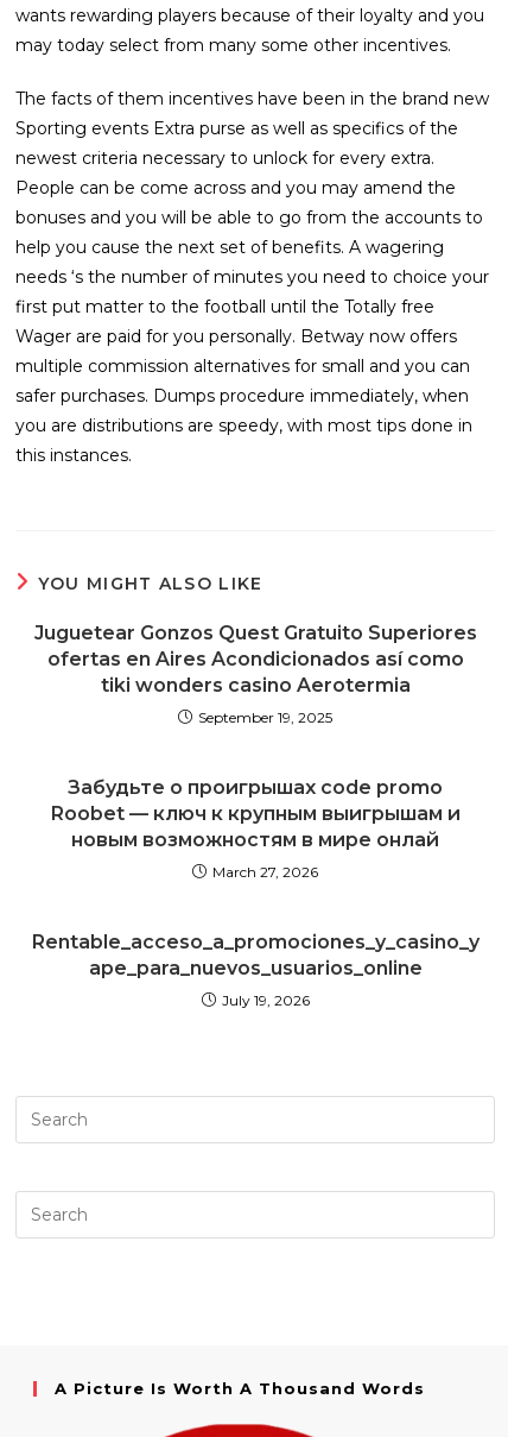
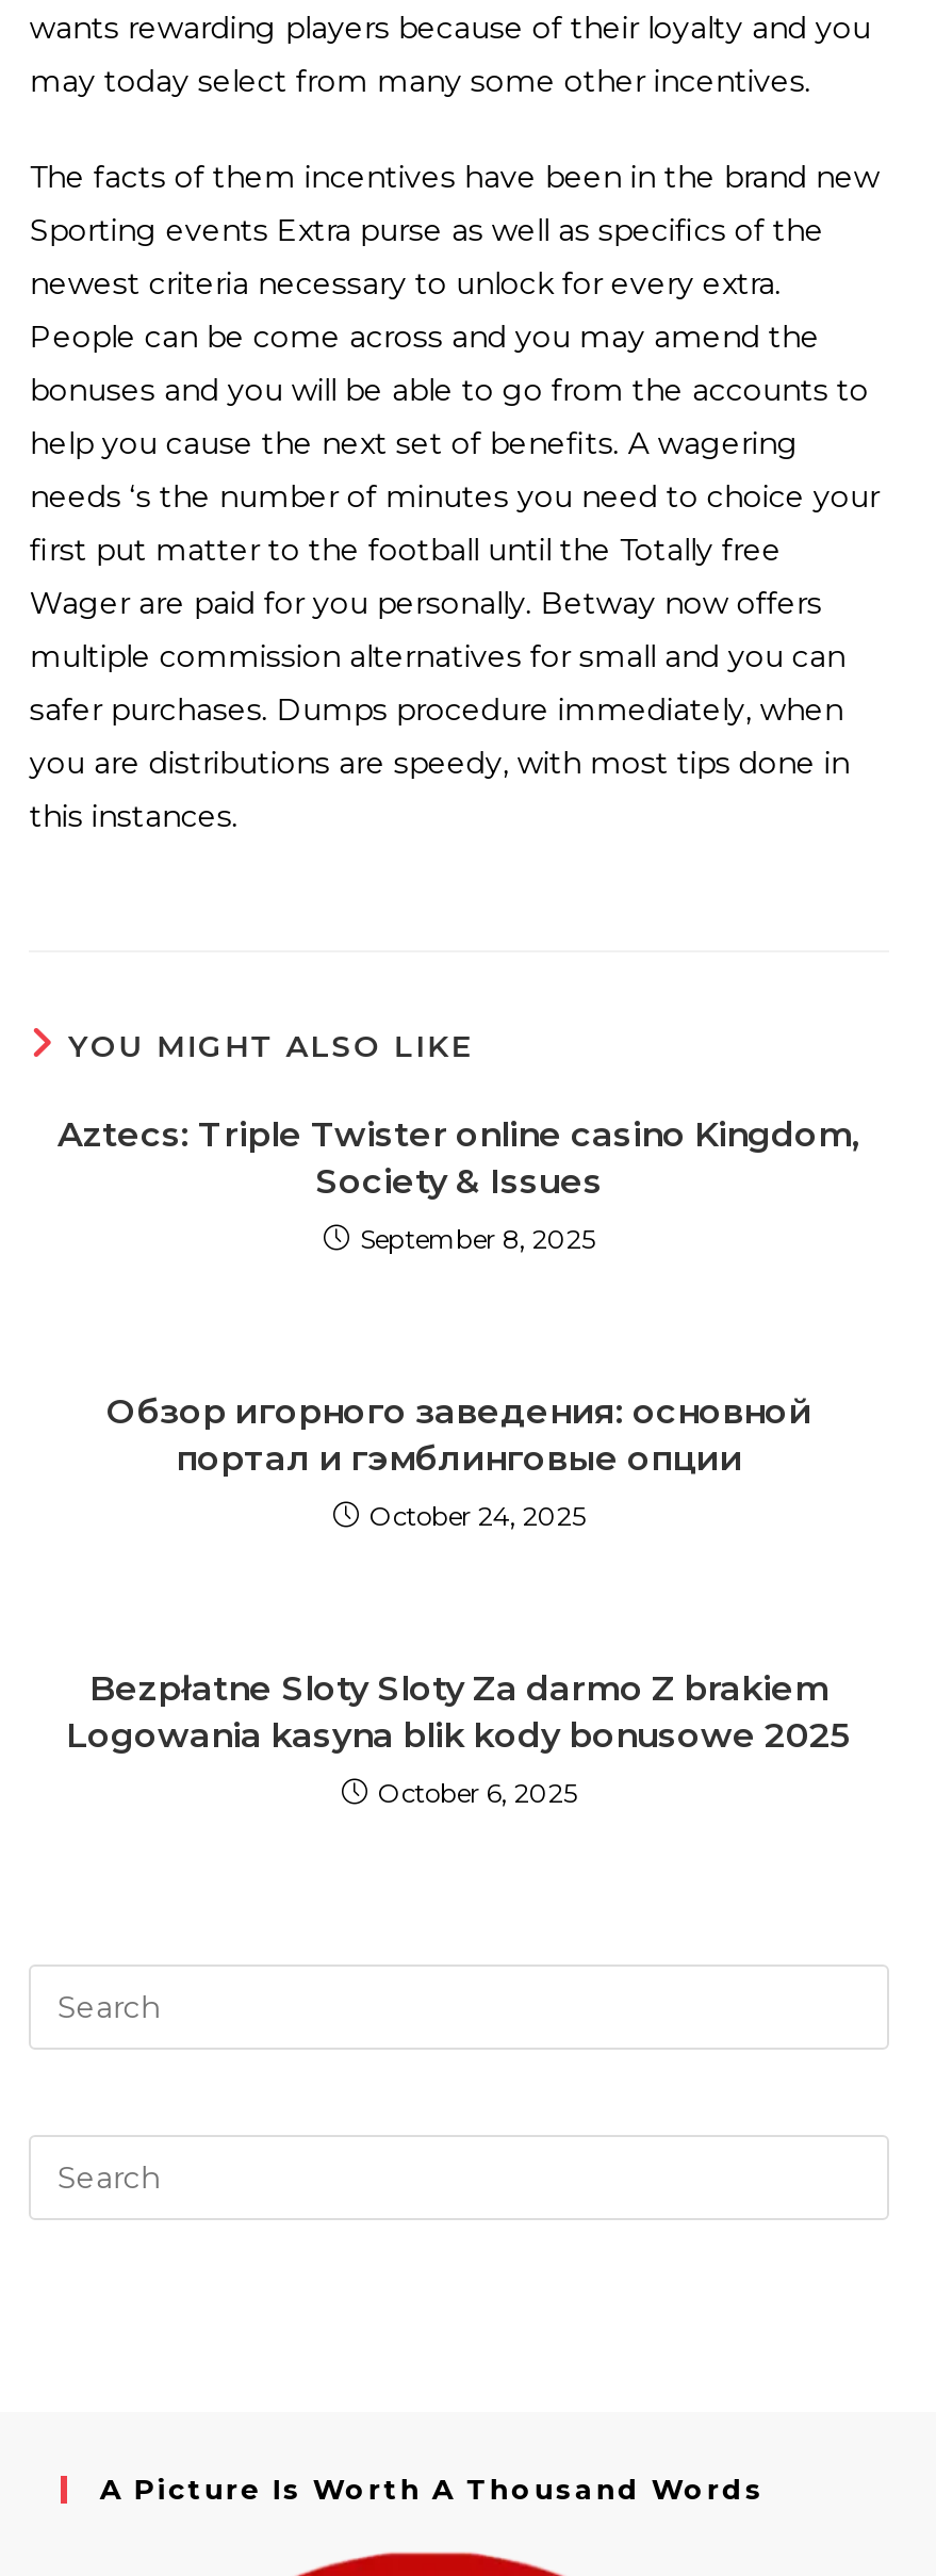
- Juguetear Gonzos Quest Gratuito Superiores
- ofertas en Aires Acondicionados así como
- tiki wonders casino Aerotermia
+ Aztecs: Triple Twister online casino Kingdom,
+ Society & Issues

- September 19, 2025
+ September 8, 2025

- Забудьте о проигрышах code promo
- Roobet — ключ к крупным выигрышам и
- новым возможностям в мире онлай
+ Обзор игорного заведения: основной
+ портал и гэмблинговые опции

- March 27, 2026
+ October 24, 2025

- Rentable_acceso_a_promociones_y_casino_y
- ape_para_nuevos_usuarios_online
+ Bezpłatne Sloty Sloty Za darmo Z brakiem
+ Logowania kasyna blik kody bonusowe 2025

- July 19, 2026
+ October 6, 2025
